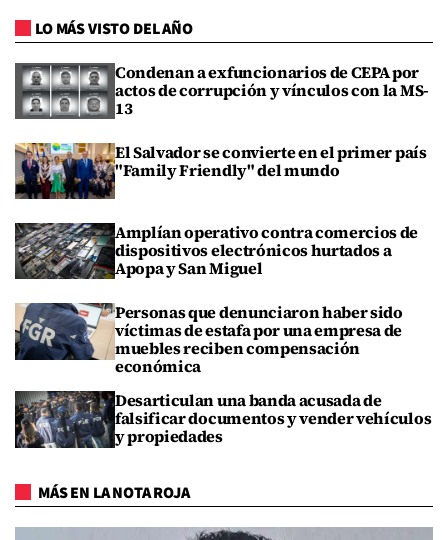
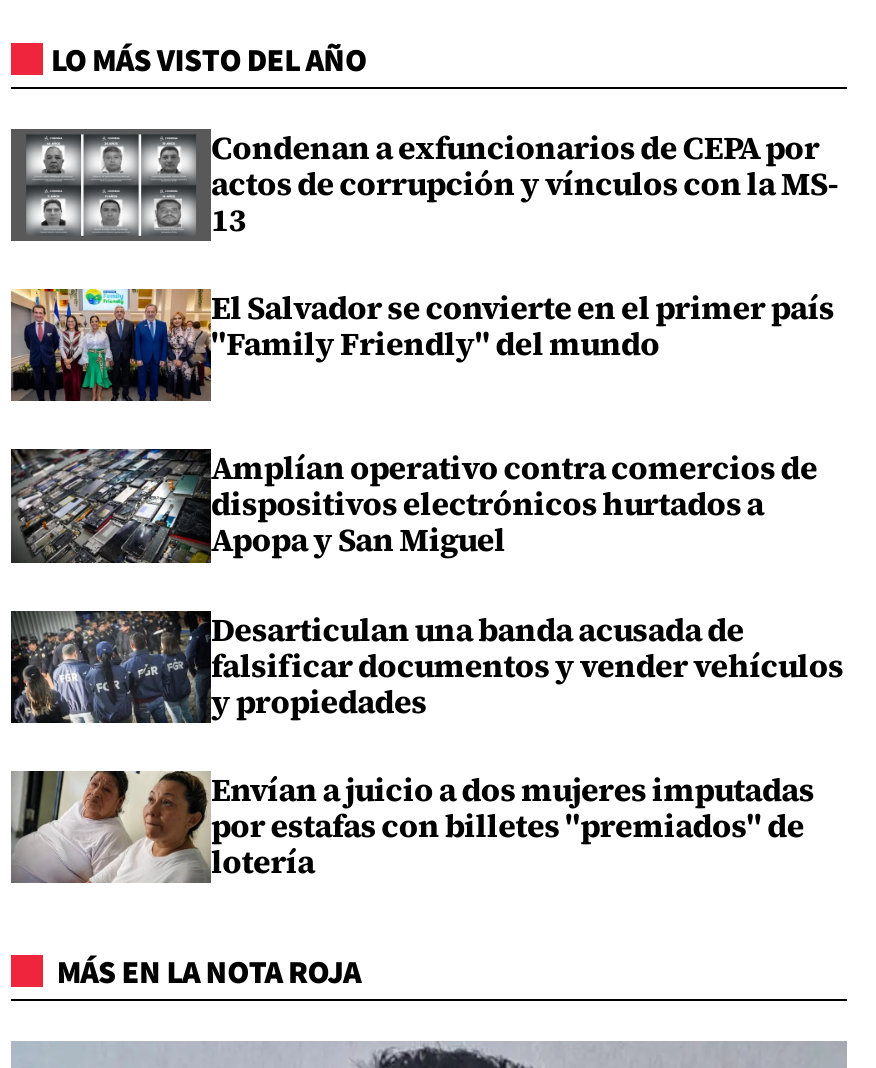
- [image]
- Personas que denunciaron haber sido
- víctimas de estafa por una empresa de
- muebles reciben compensación
- económica

moved up: [image] | Desarticulan una banda acusada de | falsificar documentos y vender vehículos | y propiedades

+ [image]
+ Envían a juicio a dos mujeres imputadas
+ por estafas con billetes "premiados" de
+ lotería
